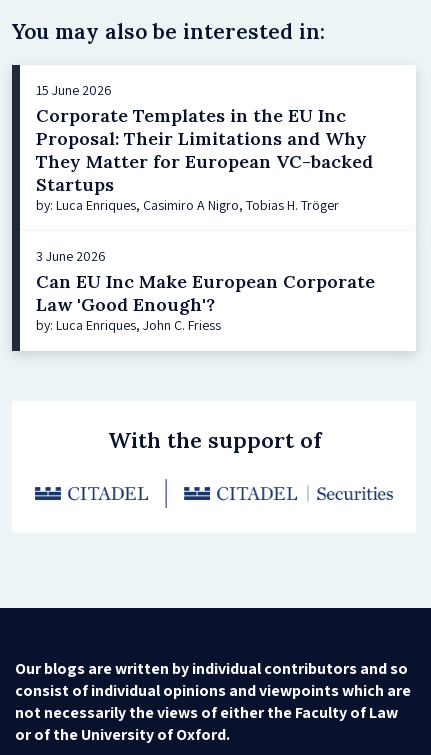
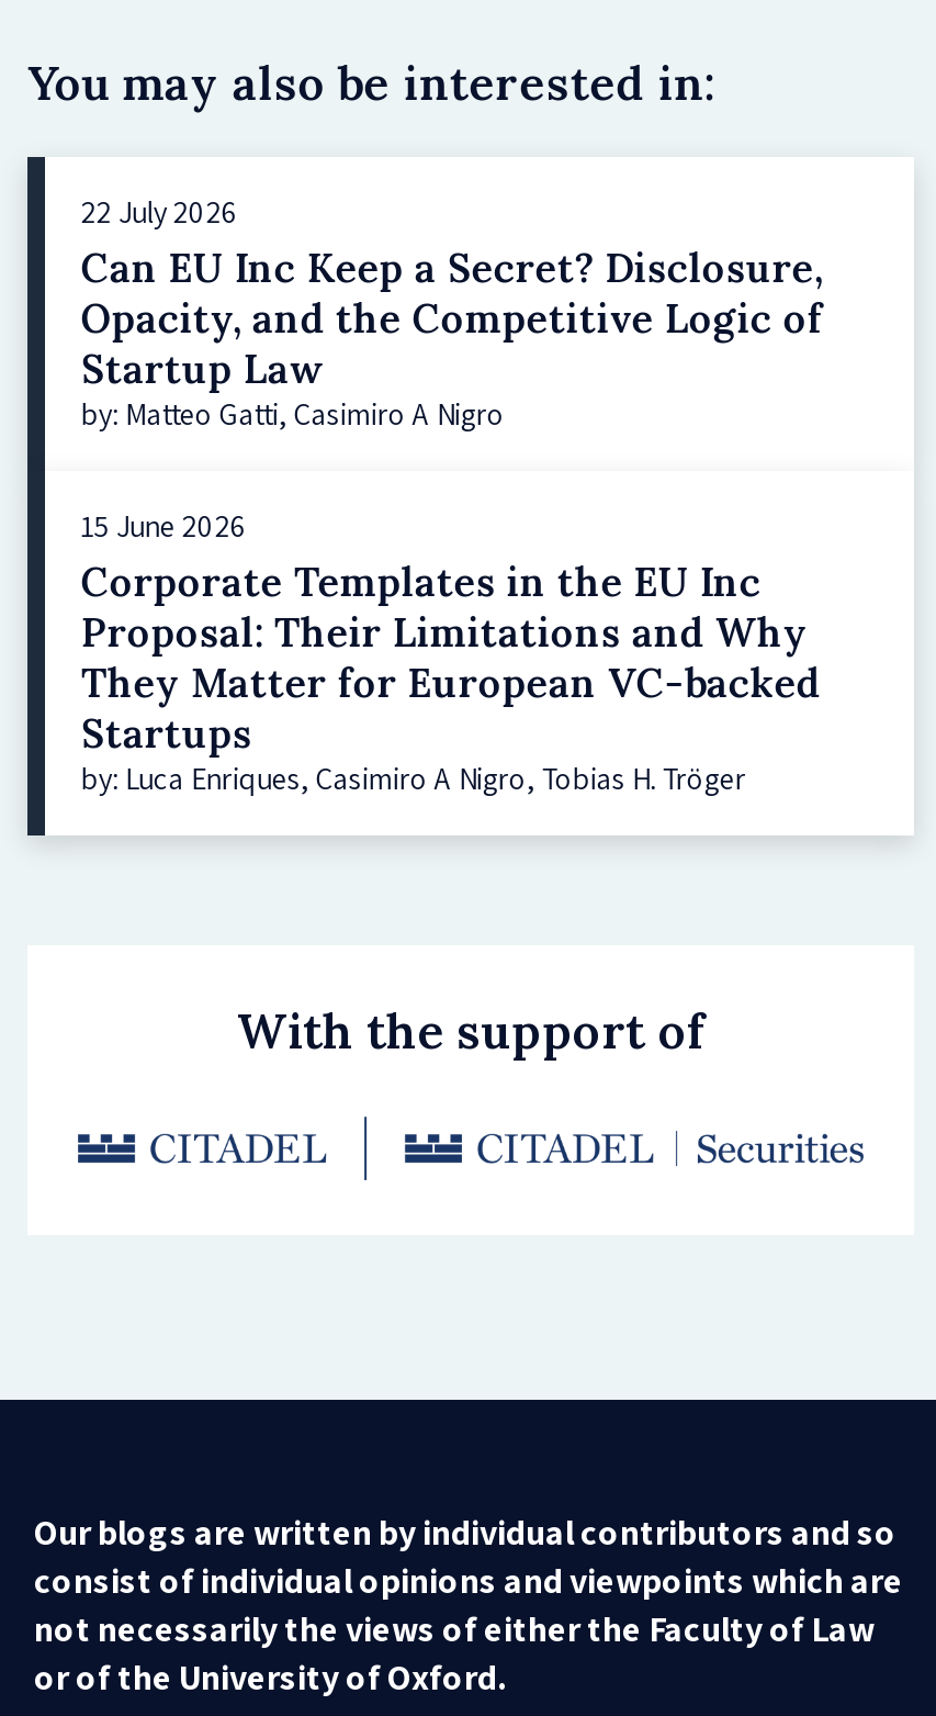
+ 22 July 2026
+ Can EU Inc Keep a Secret? Disclosure,
+ Opacity, and the Competitive Logic of
+ Startup Law
+ by: Matteo Gatti, Casimiro A Nigro

moved down: 15 June 2026 | Corporate Templates in the EU Inc | Proposal: Their Limitations and Why | They Matter for European VC-backed | Startups | by: Luca Enriques, Casimiro A Nigro, Tobias H. Tröger

- 3 June 2026
- Can EU Inc Make European Corporate
- Law 'Good Enough'?
- by: Luca Enriques, John C. Friess
